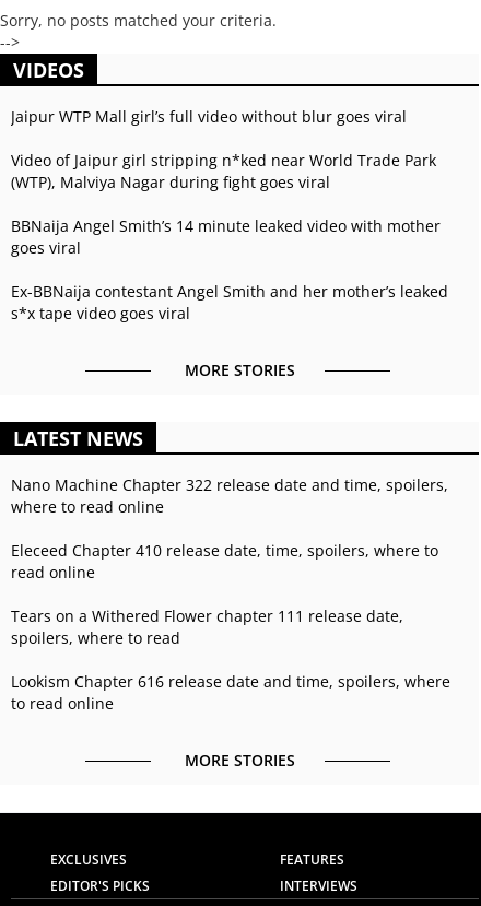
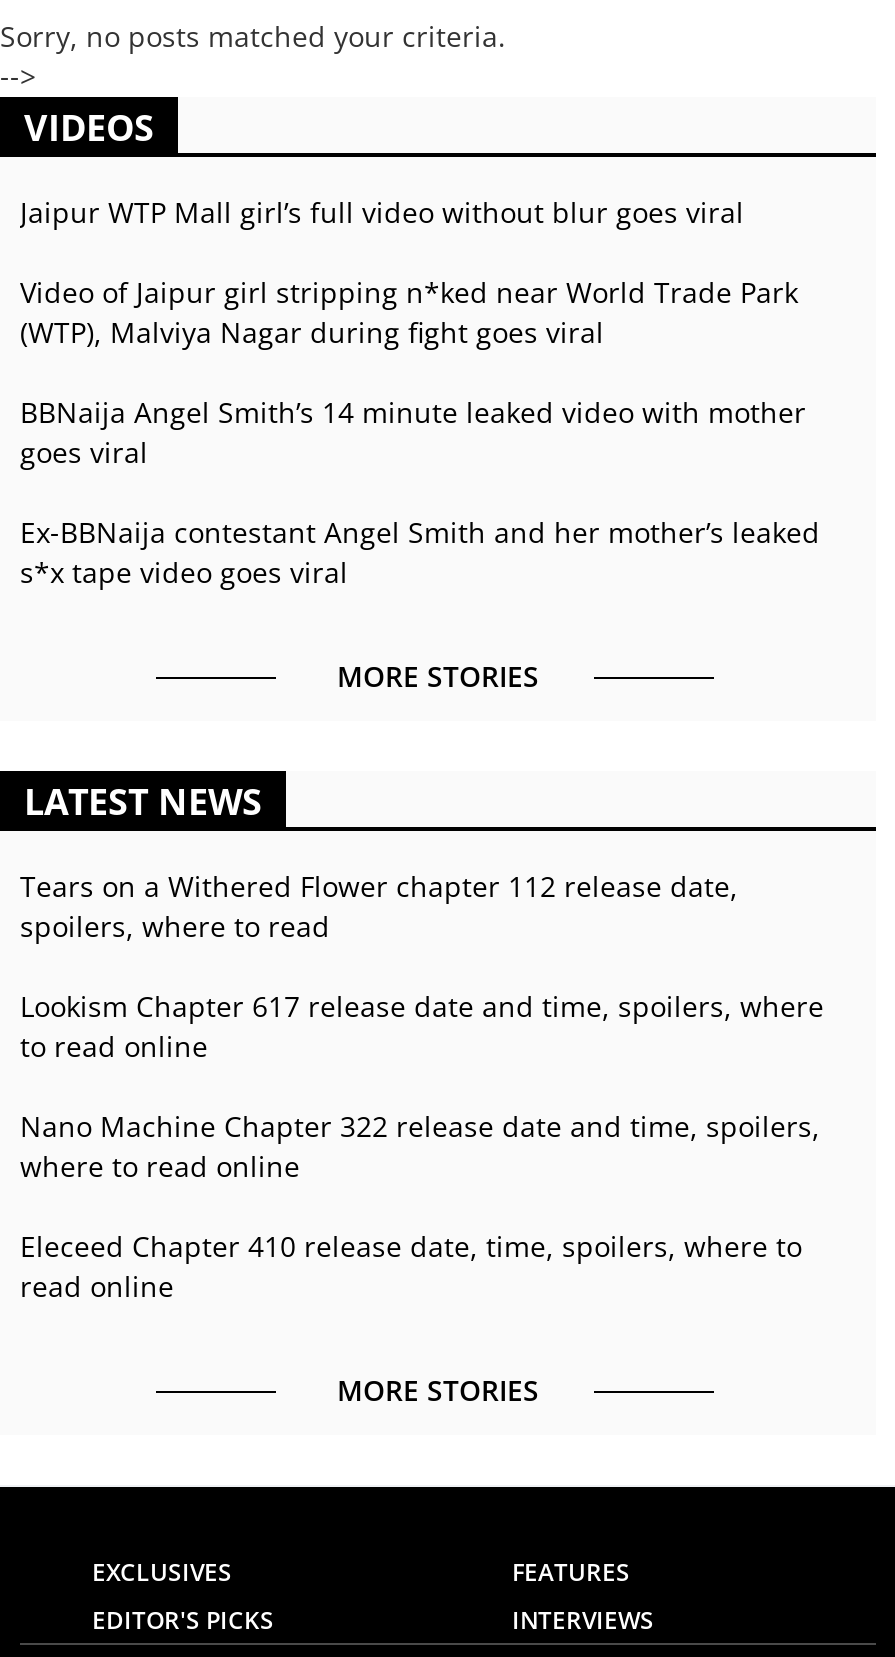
+ Tears on a Withered Flower chapter 112 release date,
+ Lookism Chapter 617 release date and time, spoilers, where

moved down: Nano Machine Chapter 322 release date and time, spoilers, | where to read online | Eleceed Chapter 410 release date, time, spoilers, where to | read online

- Tears on a Withered Flower chapter 111 release date,
- Lookism Chapter 616 release date and time, spoilers, where

moved up: spoilers, where to read

moved up: to read online
